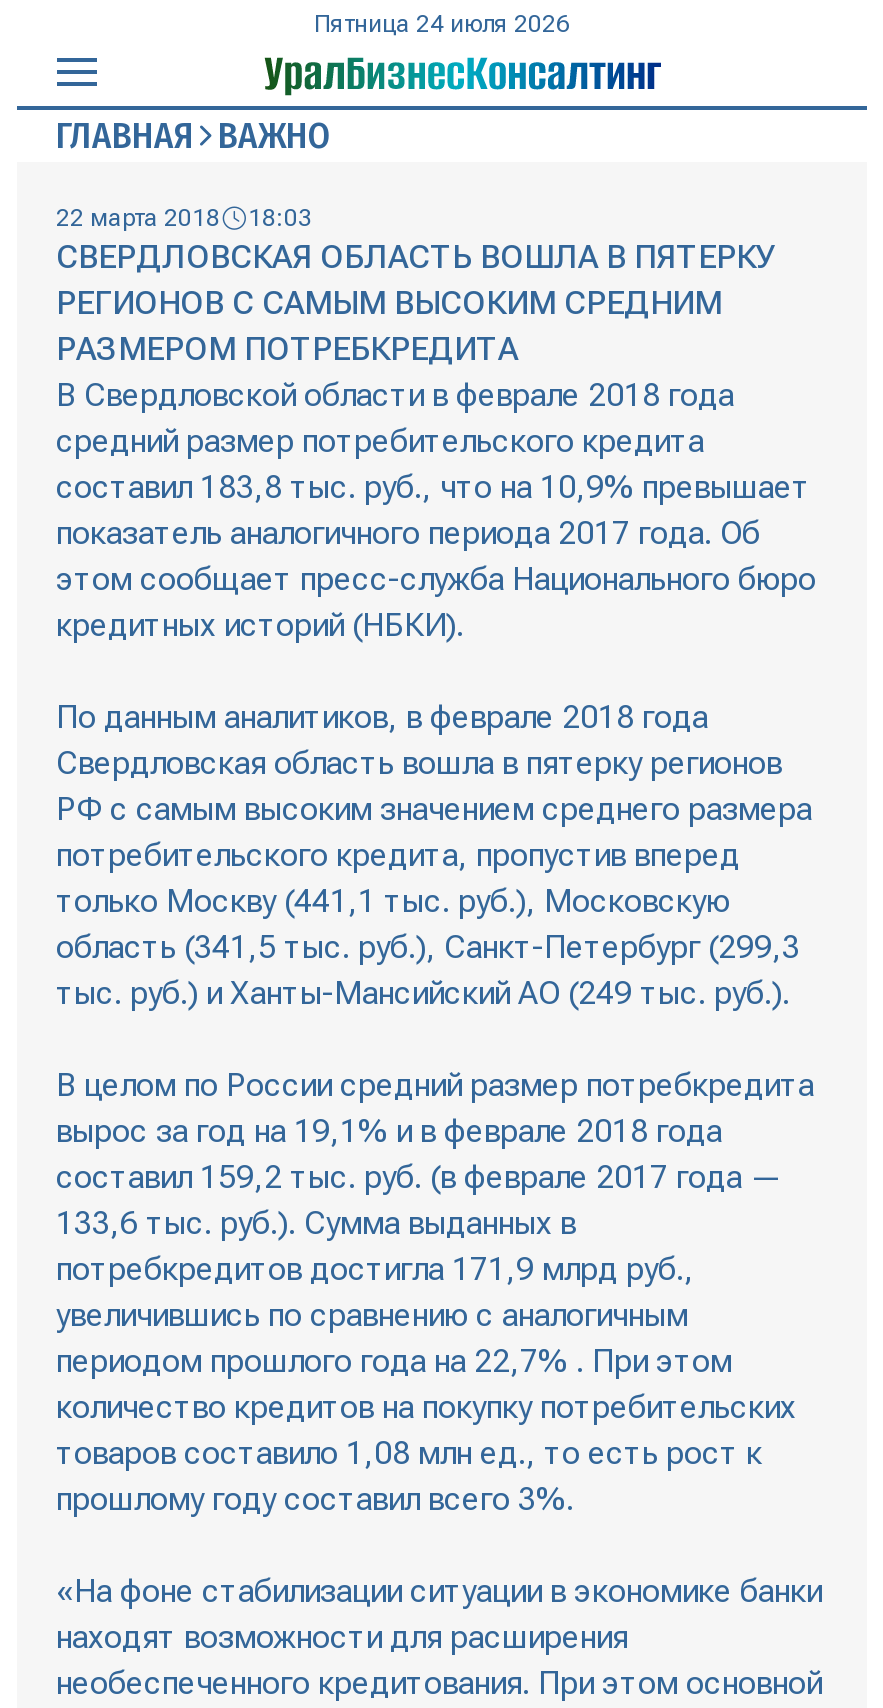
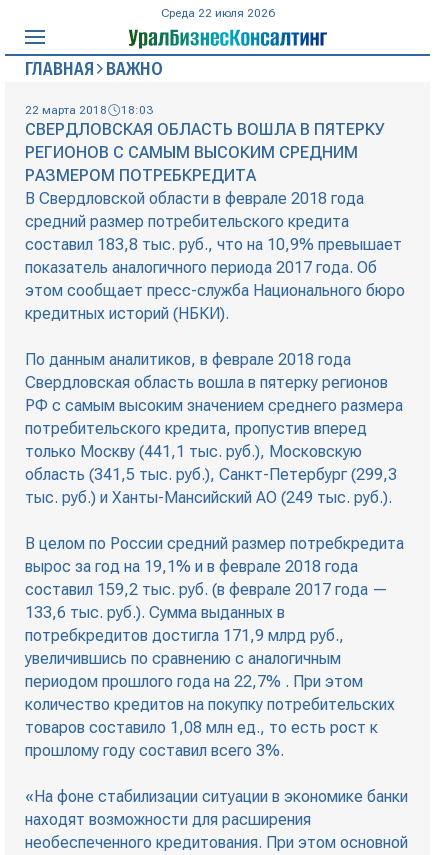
- Пятница 24 июля 2026
+ Среда 22 июля 2026
